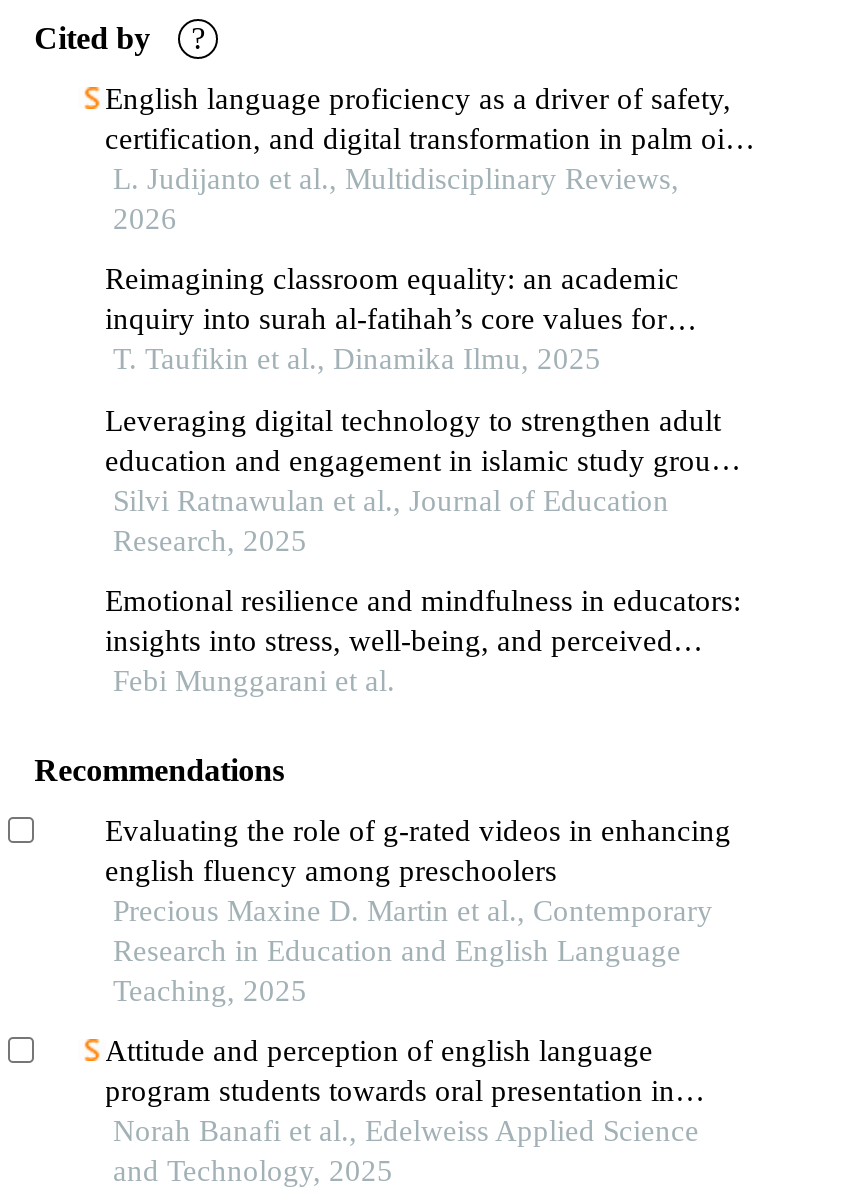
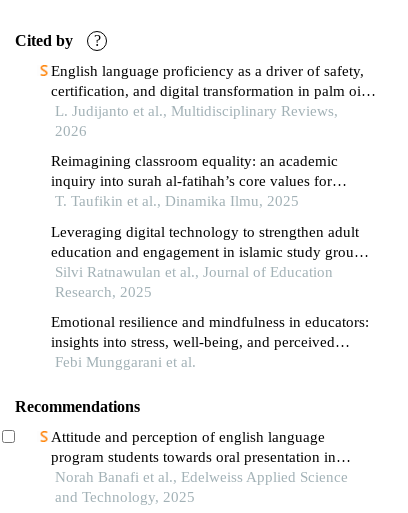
- Evaluating the role of g-rated videos in enhancing
- english fluency among preschoolers
- Precious Maxine D. Martin et al., Contemporary
- Research in Education and English Language
- Teaching, 2025
